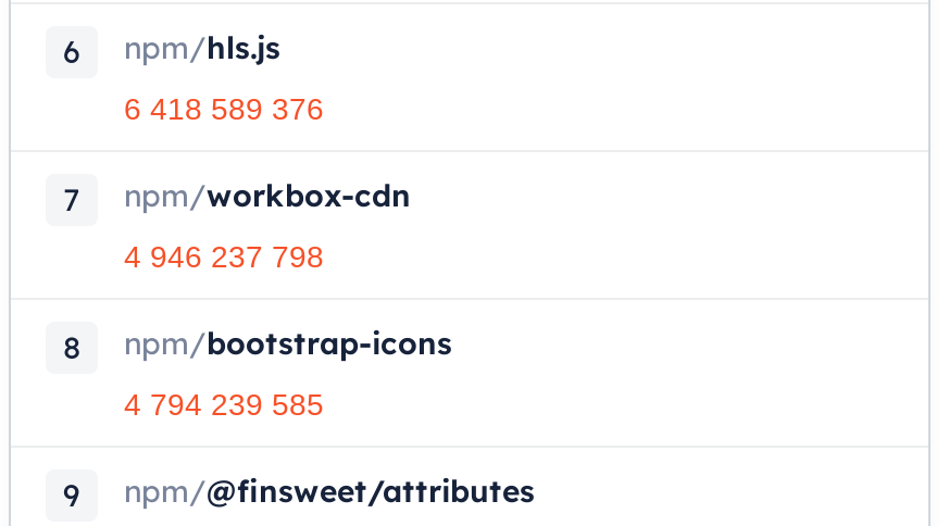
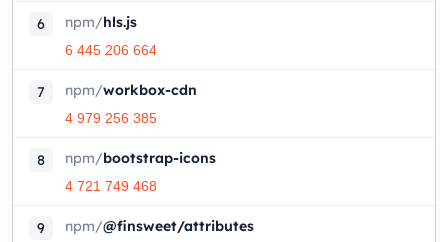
- 6 418 589 376
+ 6 445 206 664

- 4 946 237 798
+ 4 979 256 385

- 4 794 239 585
+ 4 721 749 468
